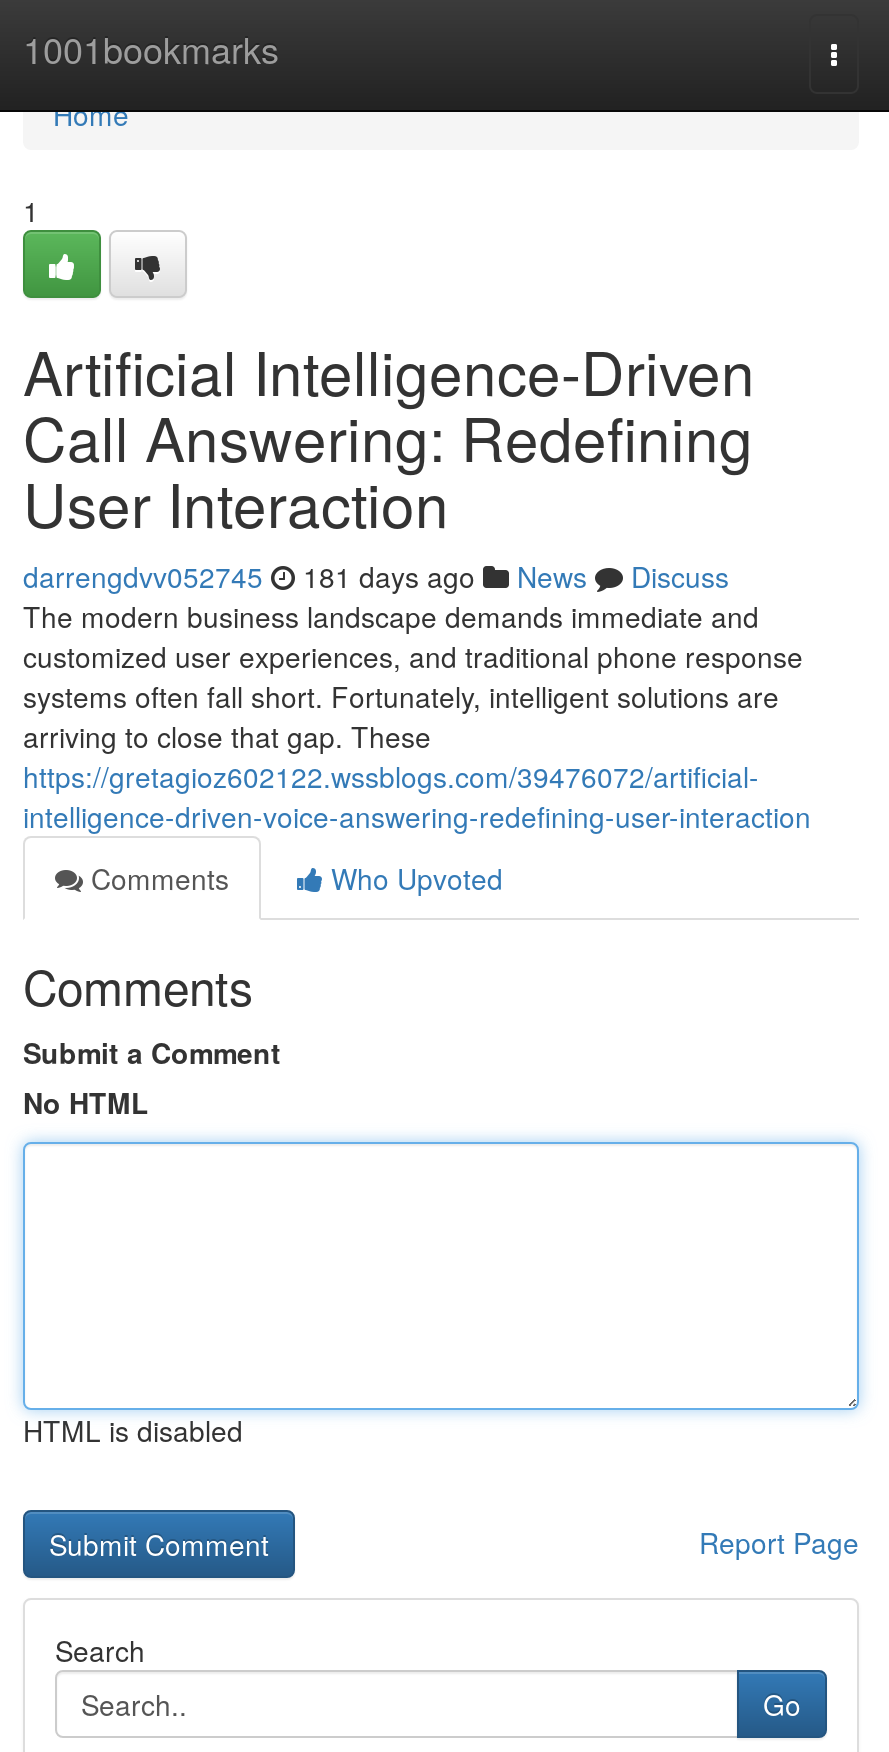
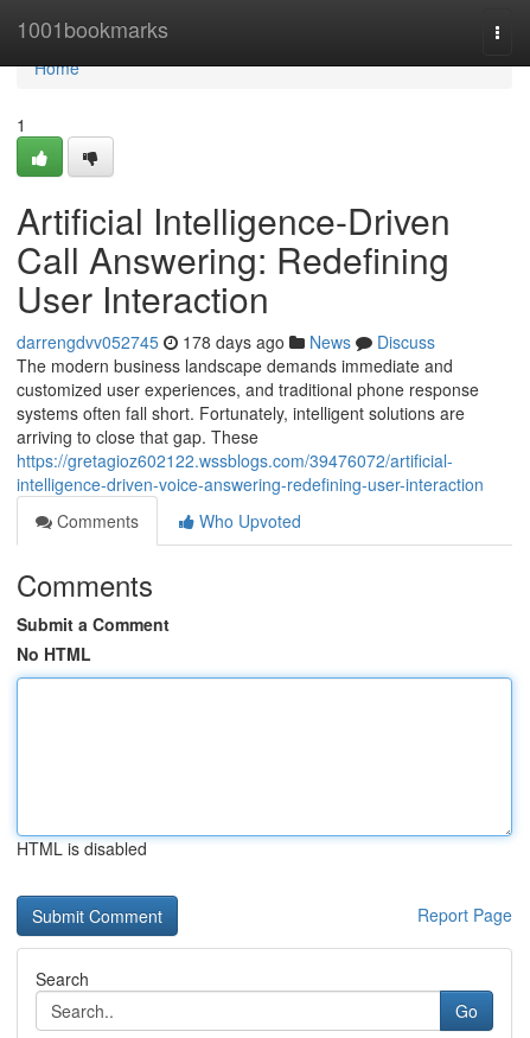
- darrengdvv052745 181 days ago News Discuss
+ darrengdvv052745 178 days ago News Discuss
